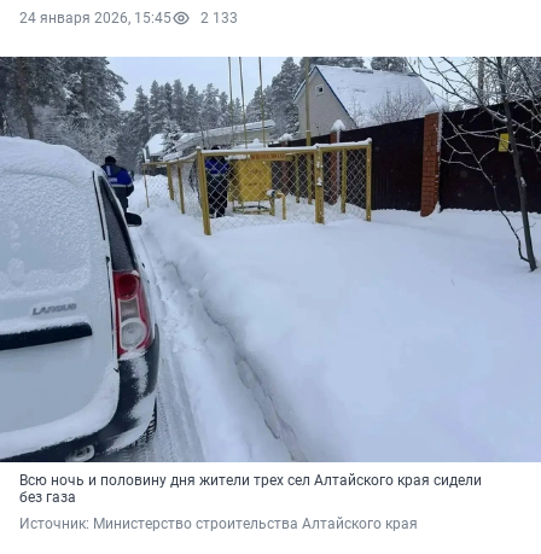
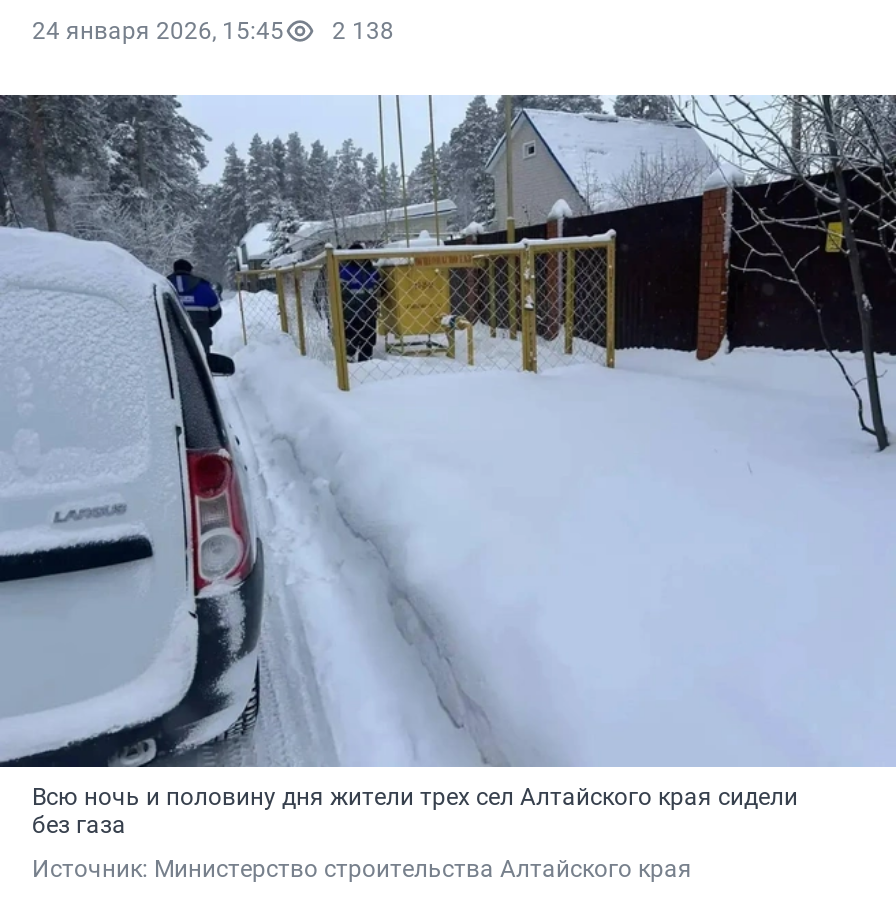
- 24 января 2026, 15:45 2 133
+ 24 января 2026, 15:45 2 138
